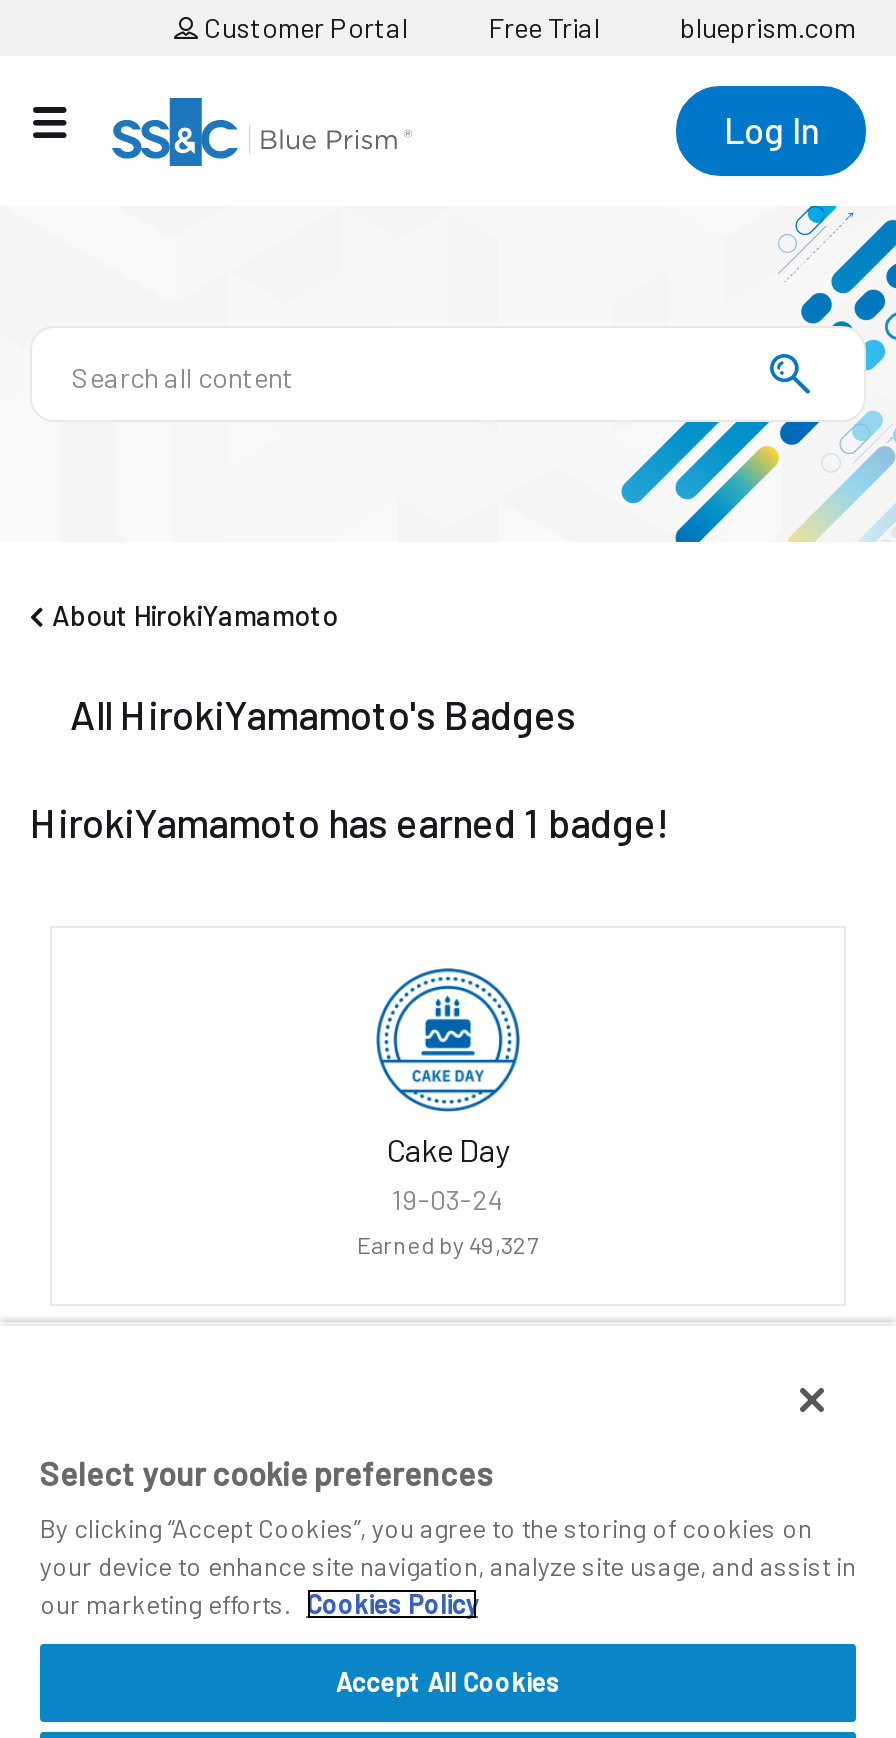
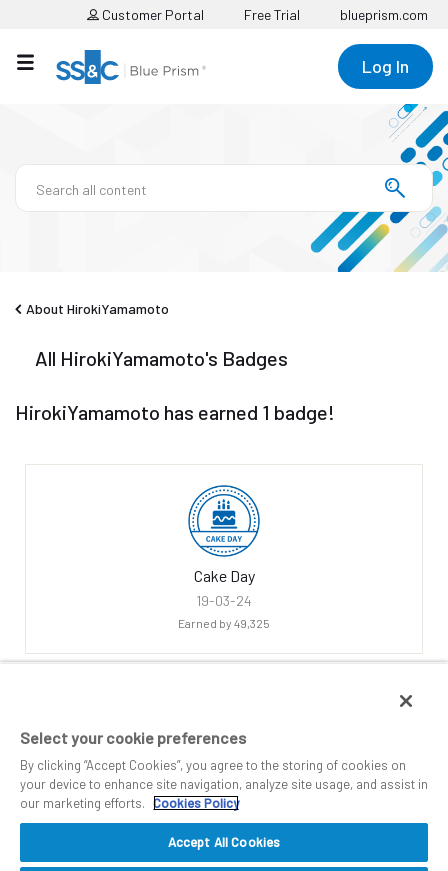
- Earned by 49,327
+ Earned by 49,325
